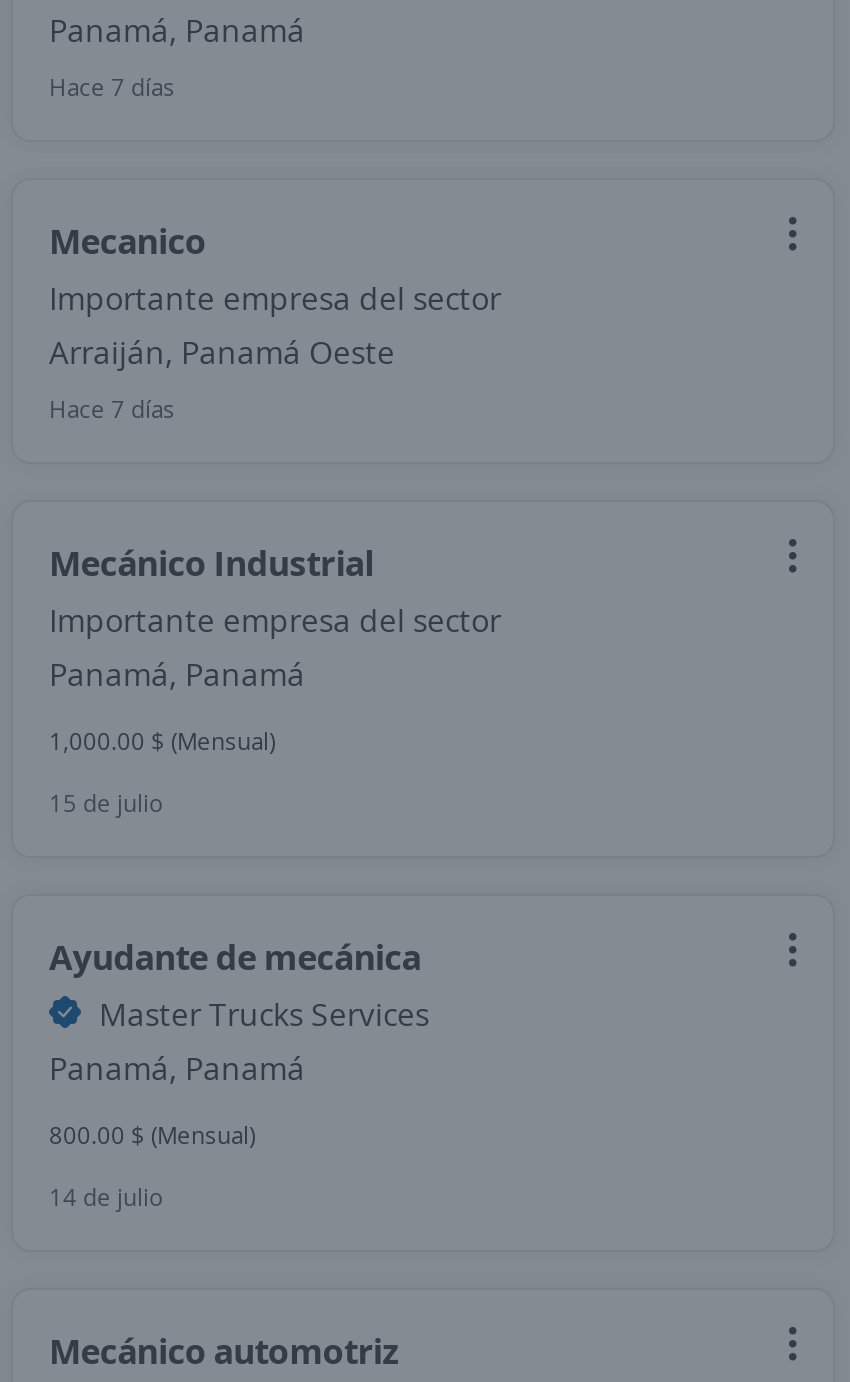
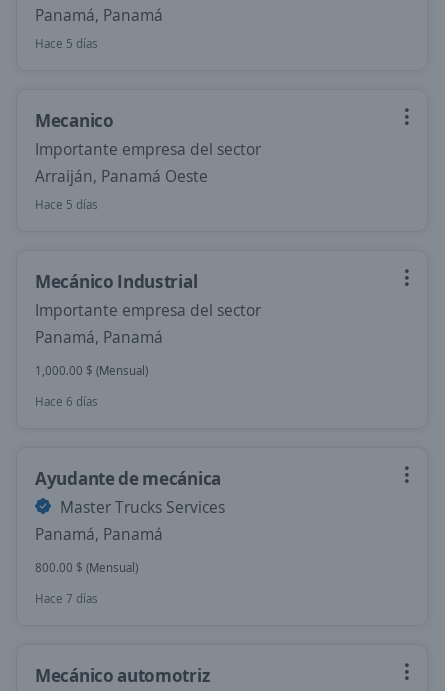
- Hace 7 días
+ Hace 5 días

- Hace 7 días
+ Hace 5 días

- 15 de julio
+ Hace 6 días

- 14 de julio
+ Hace 7 días
